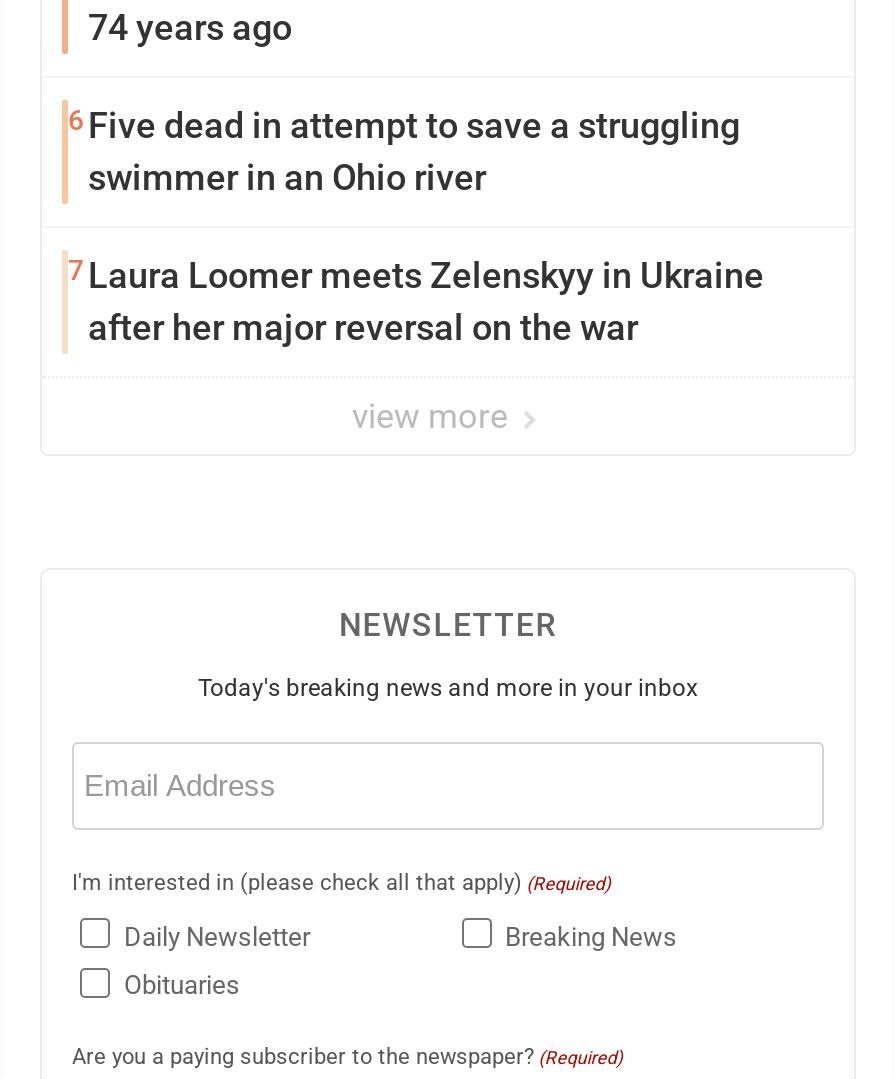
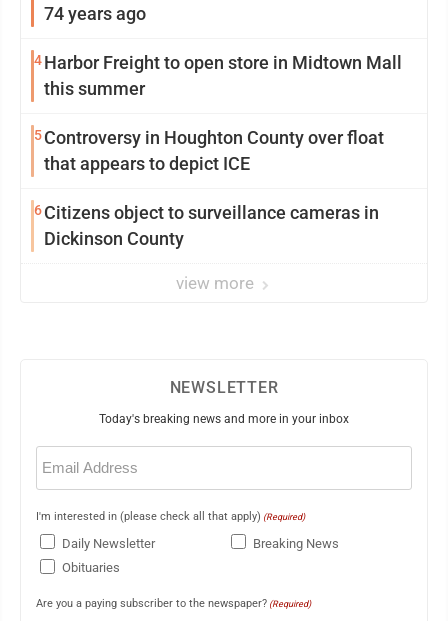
- 6 Five dead in attempt to save a struggling
- swimmer in an Ohio river
- 7 Laura Loomer meets Zelenskyy in Ukraine
- after her major reversal on the war
+ 4 Harbor Freight to open store in Midtown Mall
+ this summer
+ 5 Controversy in Houghton County over float
+ that appears to depict ICE
+ 6 Citizens object to surveillance cameras in
+ Dickinson County
